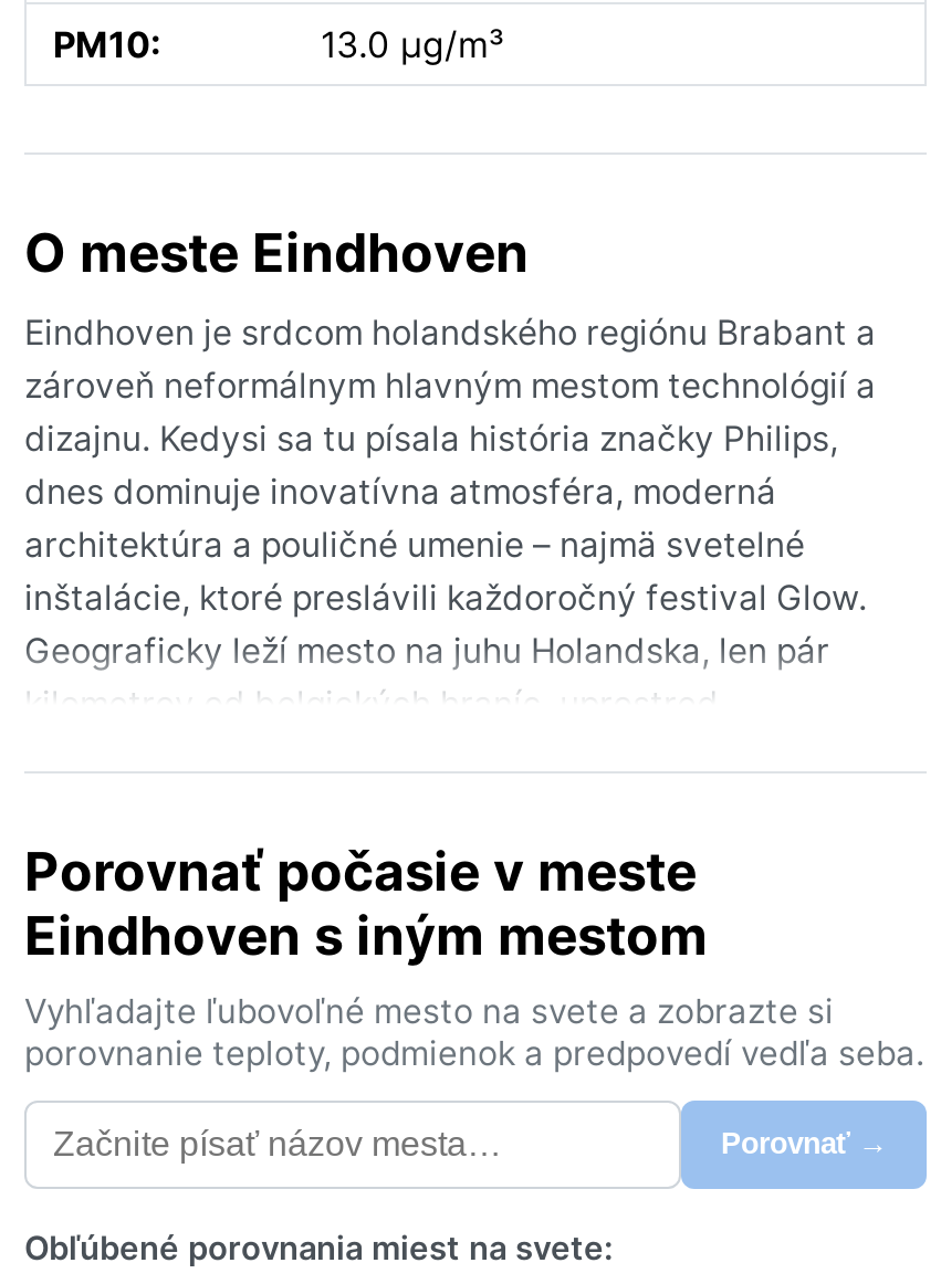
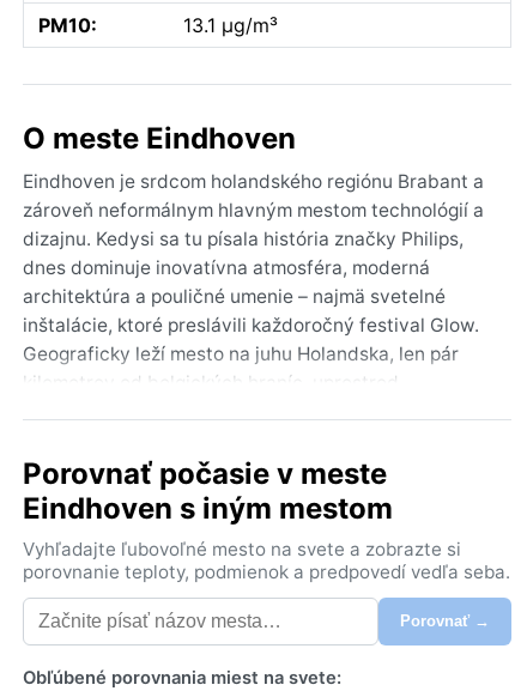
- 13.0 µg/m³
+ 13.1 µg/m³
